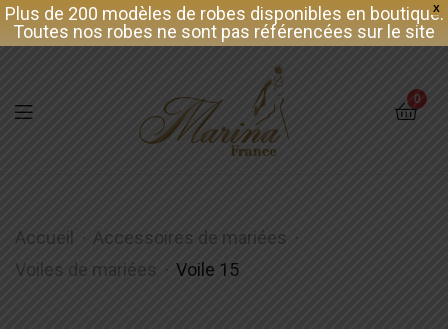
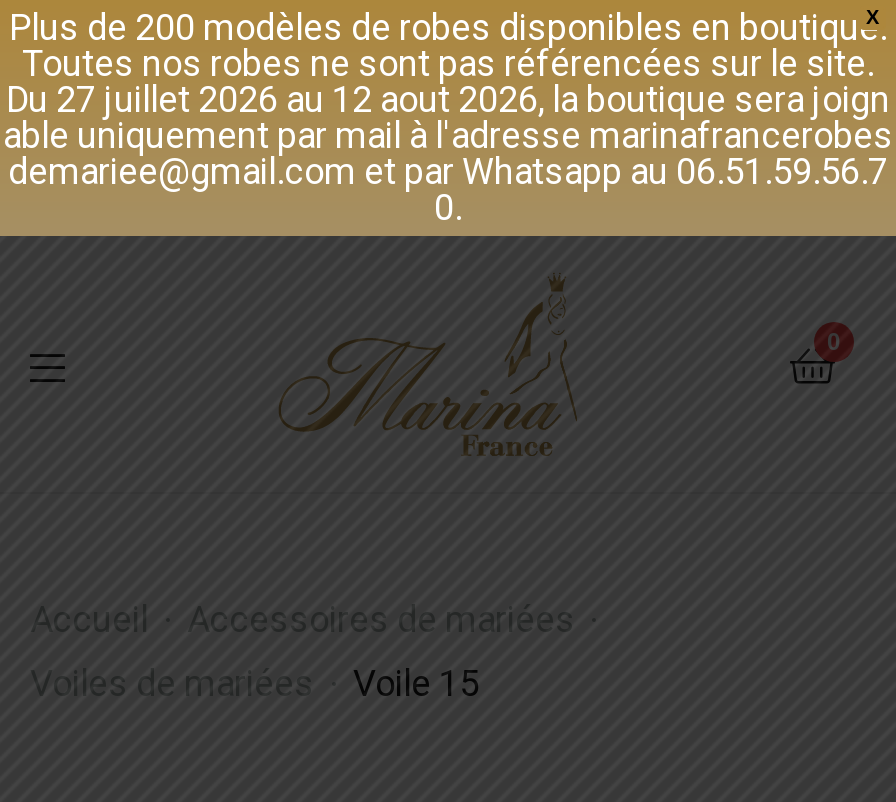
- Toutes nos robes ne sont pas référencées sur le site
+ Toutes nos robes ne sont pas référencées sur le site.
+ Du 27 juillet 2026 au 12 aout 2026, la boutique sera joign
+ able uniquement par mail à l'adresse marinafrancerobes
+ demariee@gmail.com et par Whatsapp au 06.51.59.56.7
+ 0.
